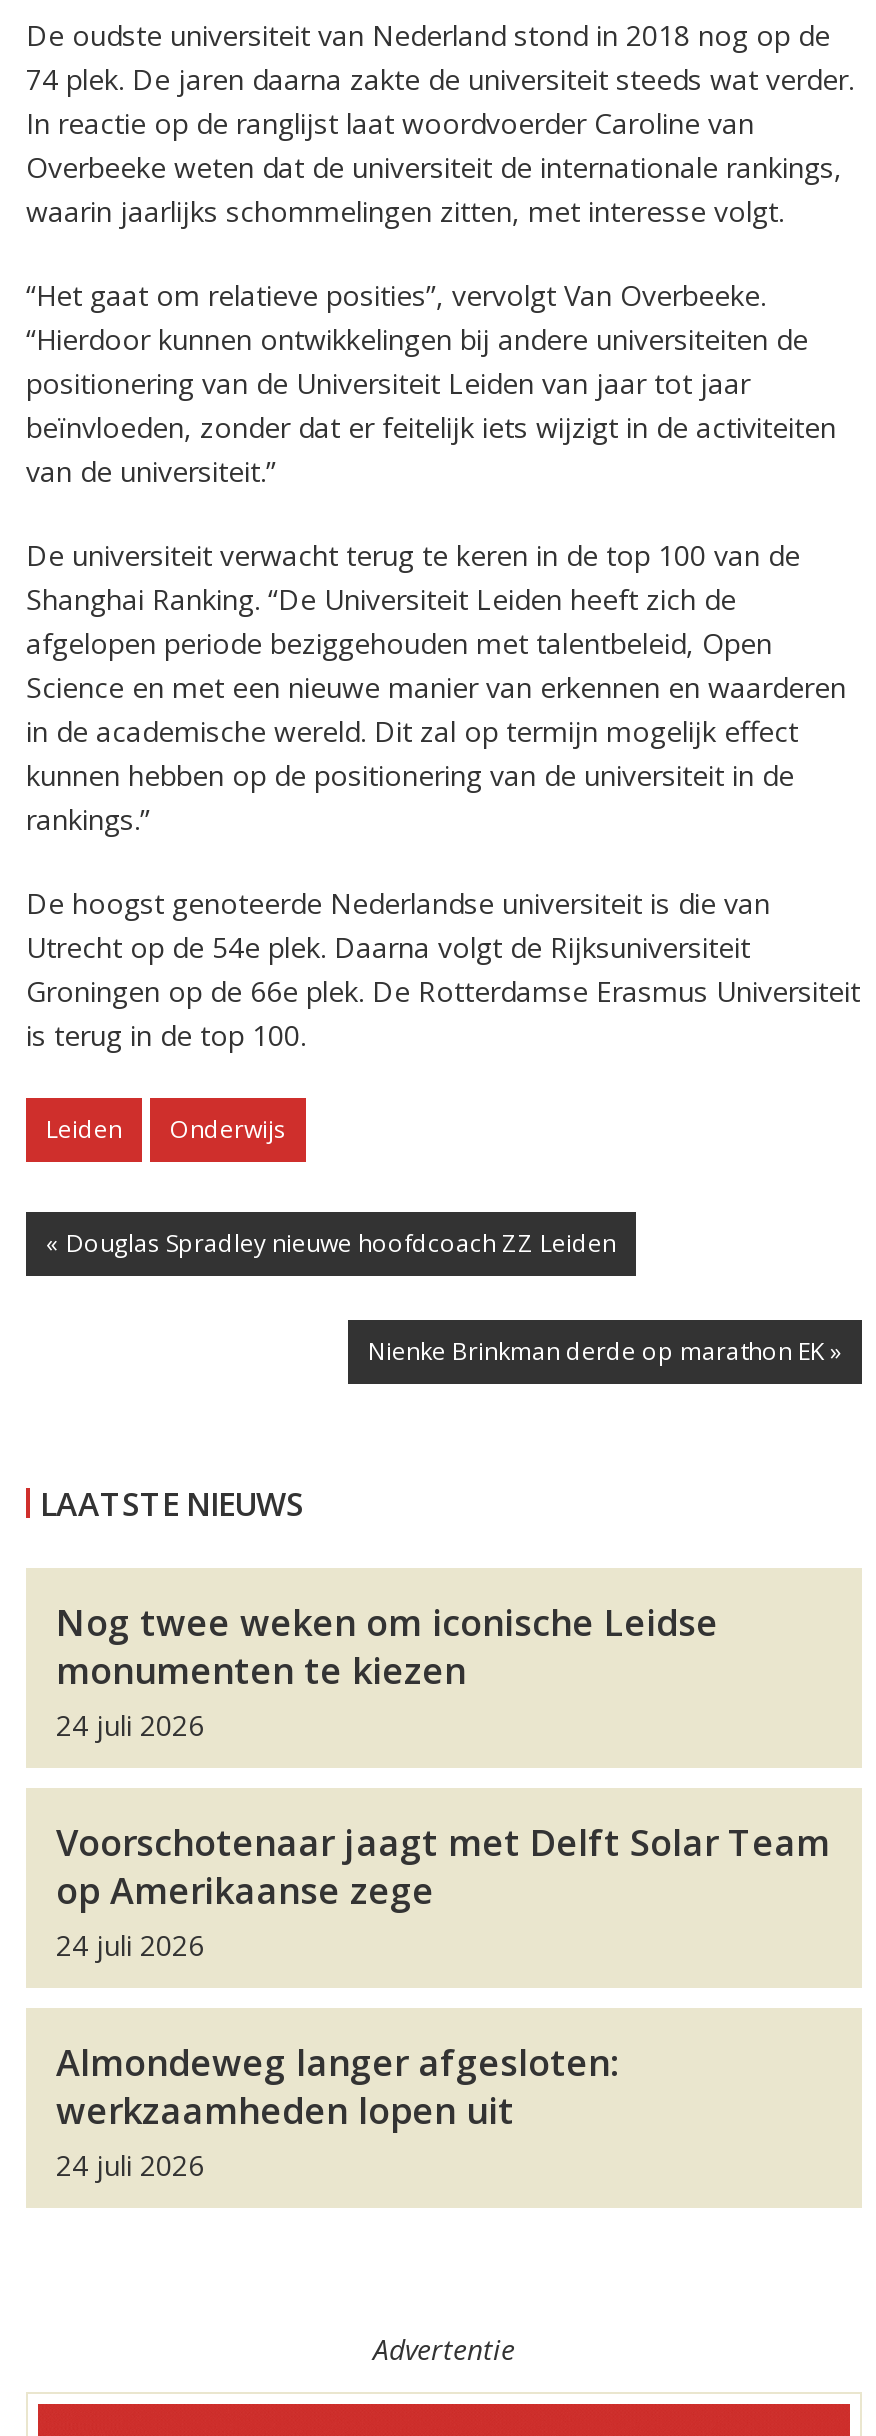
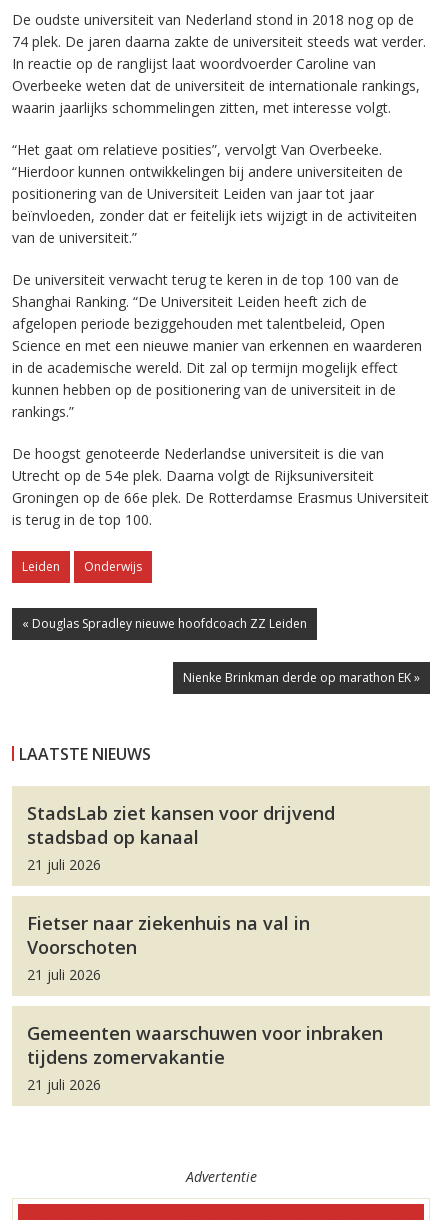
- Nog twee weken om iconische Leidse
- monumenten te kiezen
- 24 juli 2026
+ StadsLab ziet kansen voor drijvend
+ stadsbad op kanaal
+ 21 juli 2026

- Voorschotenaar jaagt met Delft Solar Team
- op Amerikaanse zege
- 24 juli 2026
+ Fietser naar ziekenhuis na val in
+ Voorschoten
+ 21 juli 2026

- Almondeweg langer afgesloten:
- werkzaamheden lopen uit
- 24 juli 2026
+ Gemeenten waarschuwen voor inbraken
+ tijdens zomervakantie
+ 21 juli 2026
